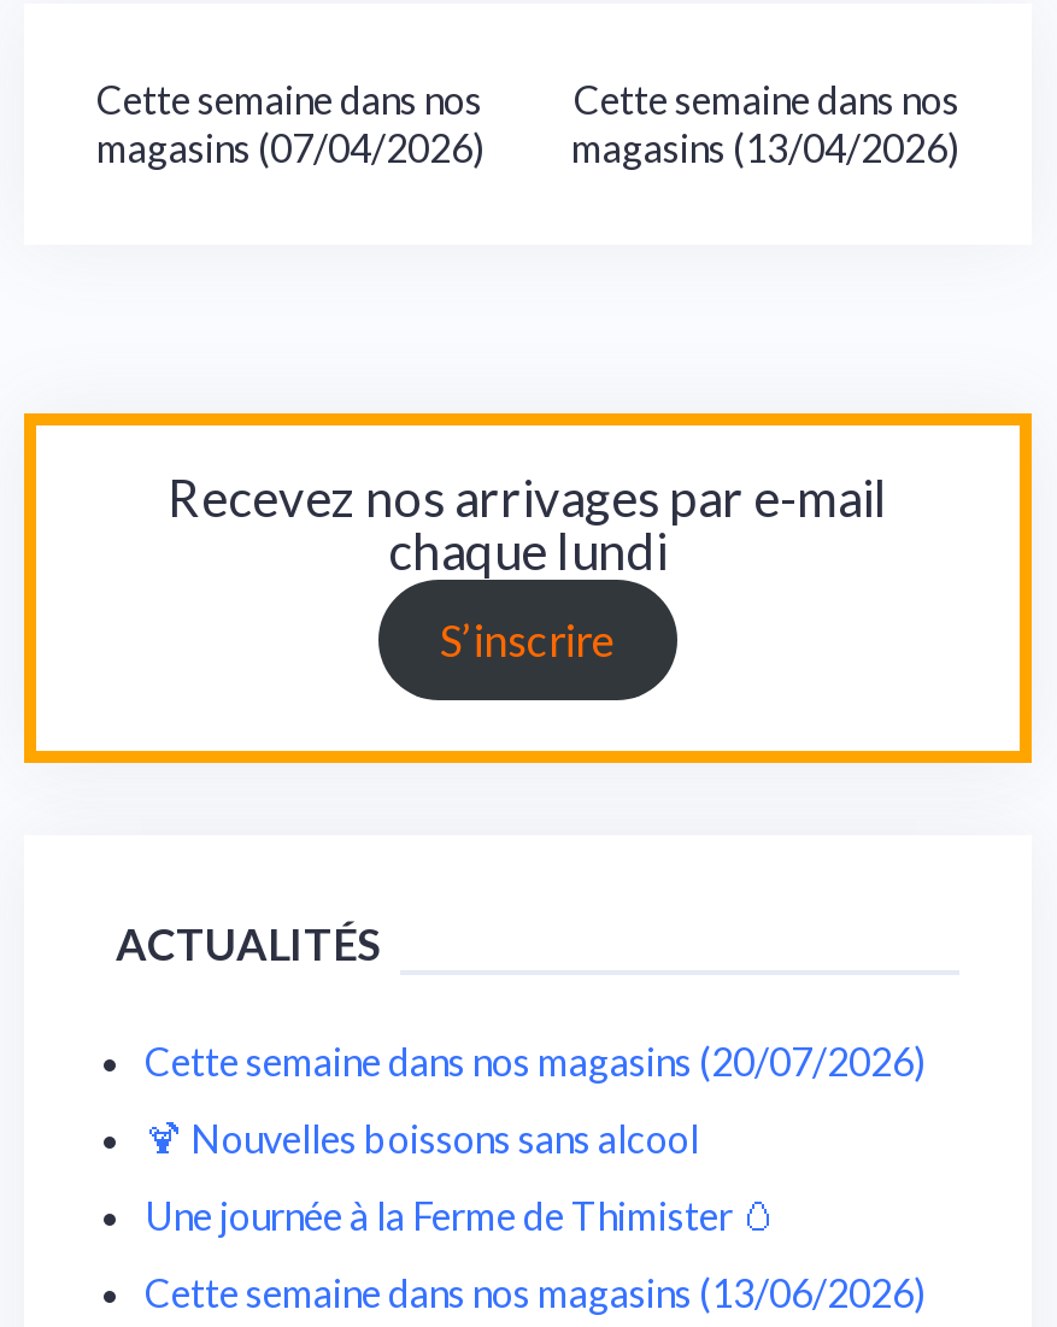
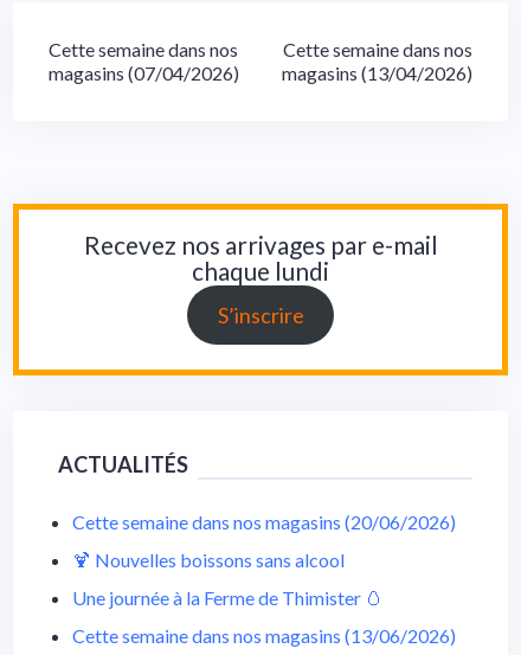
- Cette semaine dans nos magasins (20/07/2026)
+ Cette semaine dans nos magasins (20/06/2026)
